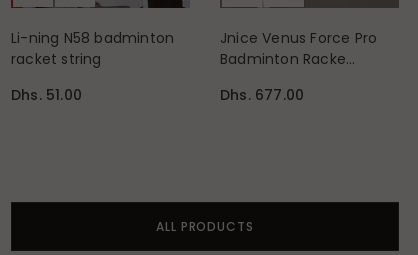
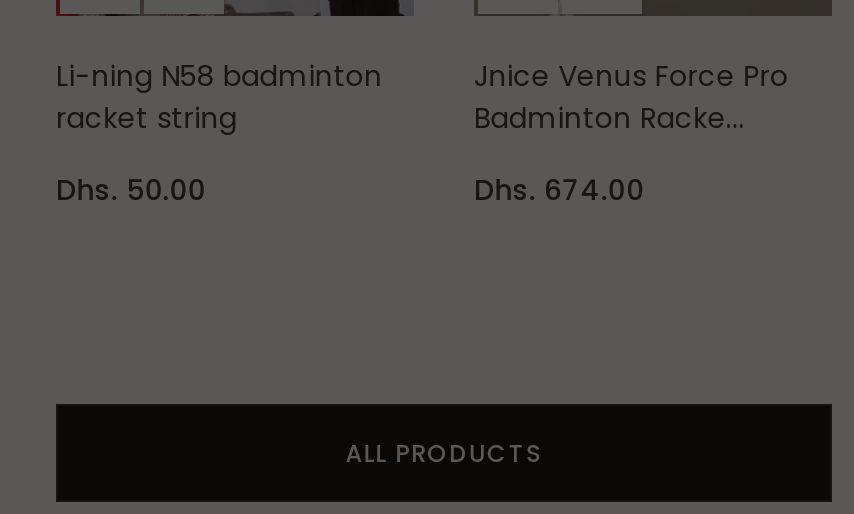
- Dhs. 51.00
+ Dhs. 50.00

- Dhs. 677.00
+ Dhs. 674.00
